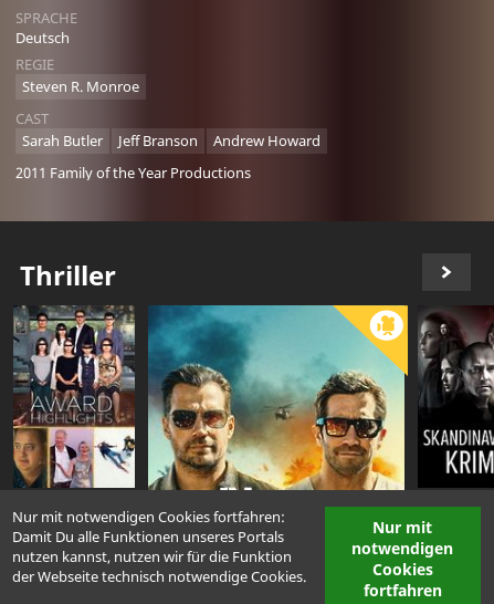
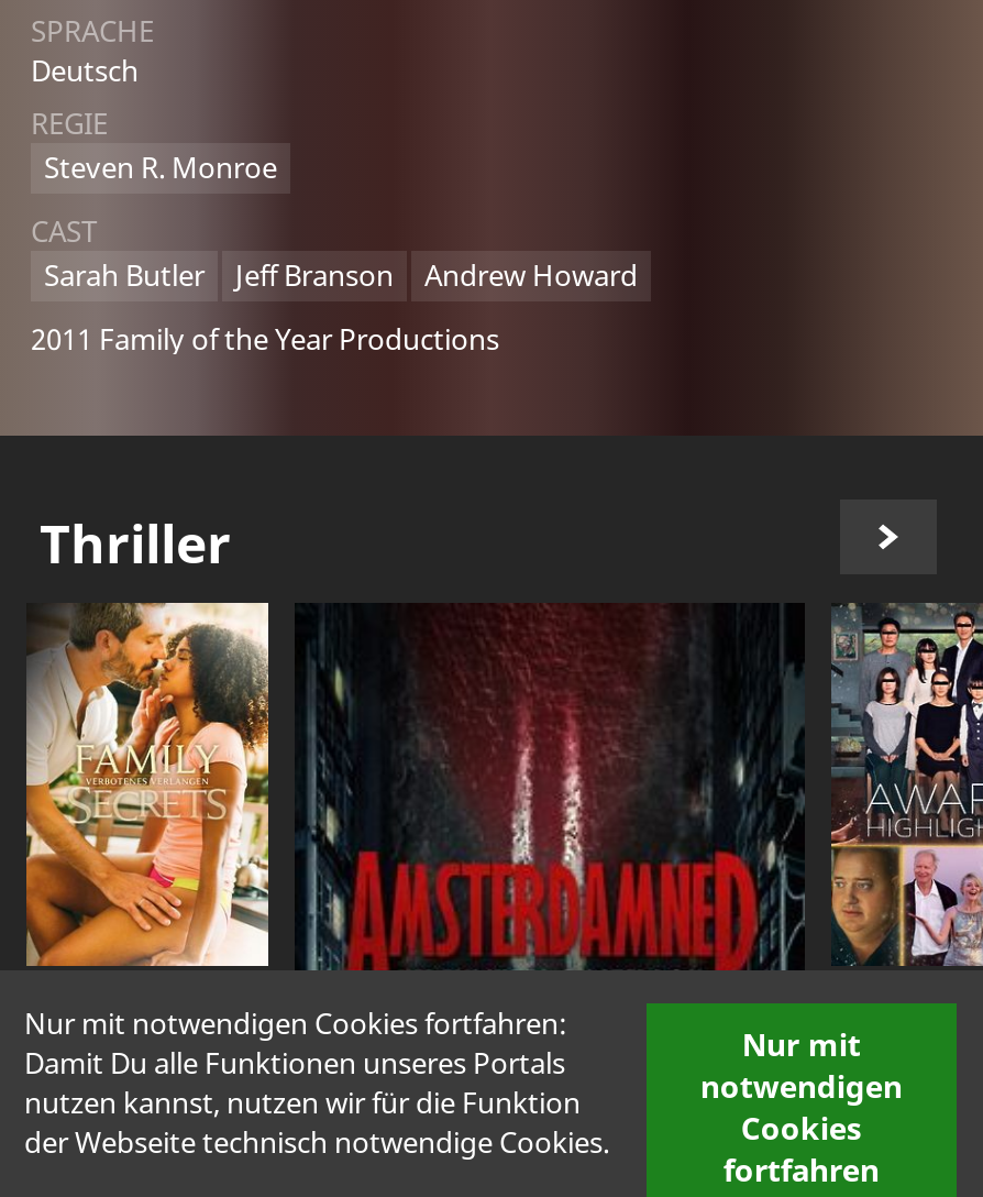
- [image]
+ [image]

- [image]
+ [image]

- [image]
+ [image]
